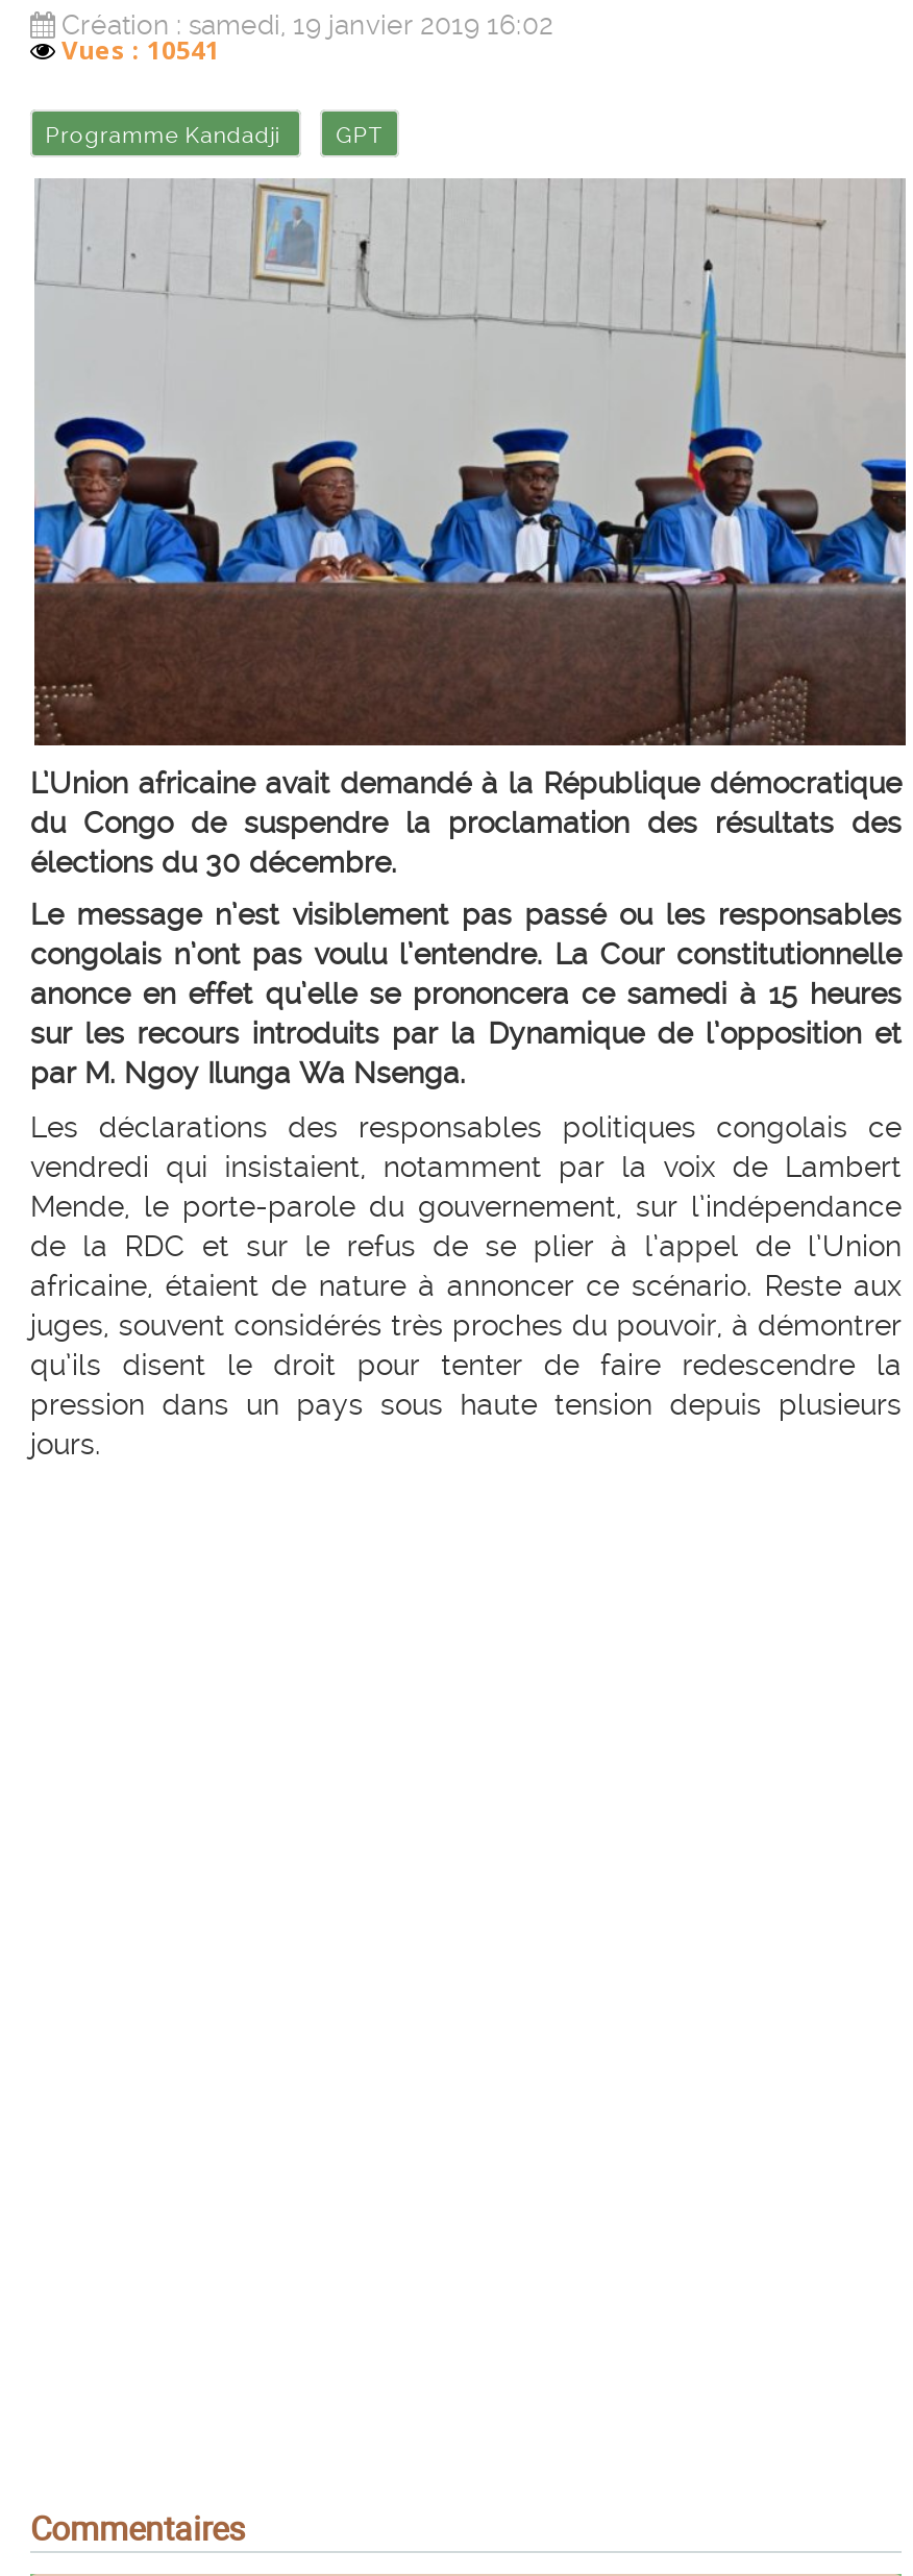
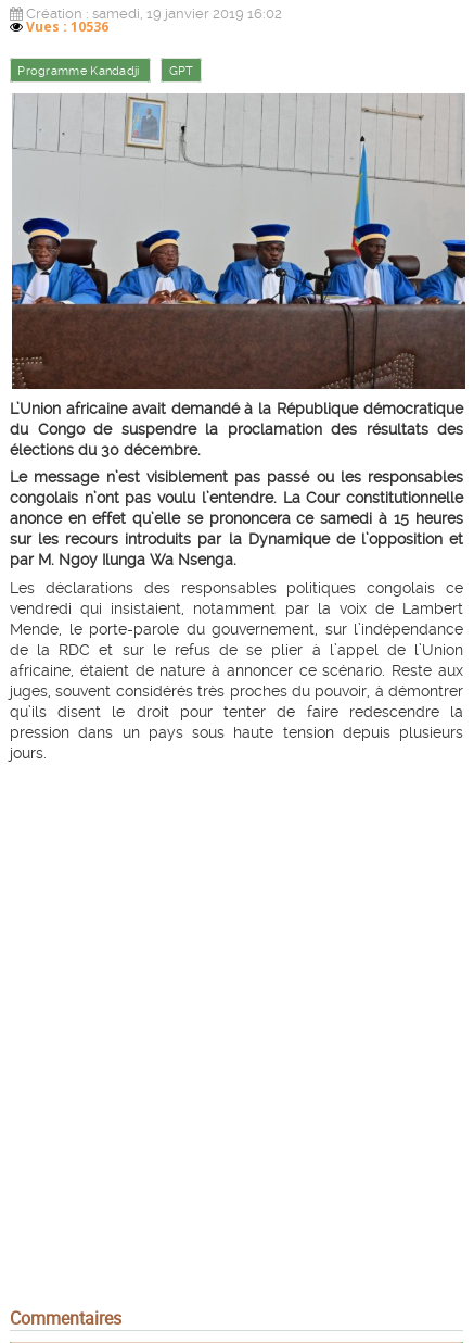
- Vues : 10541
+ Vues : 10536
